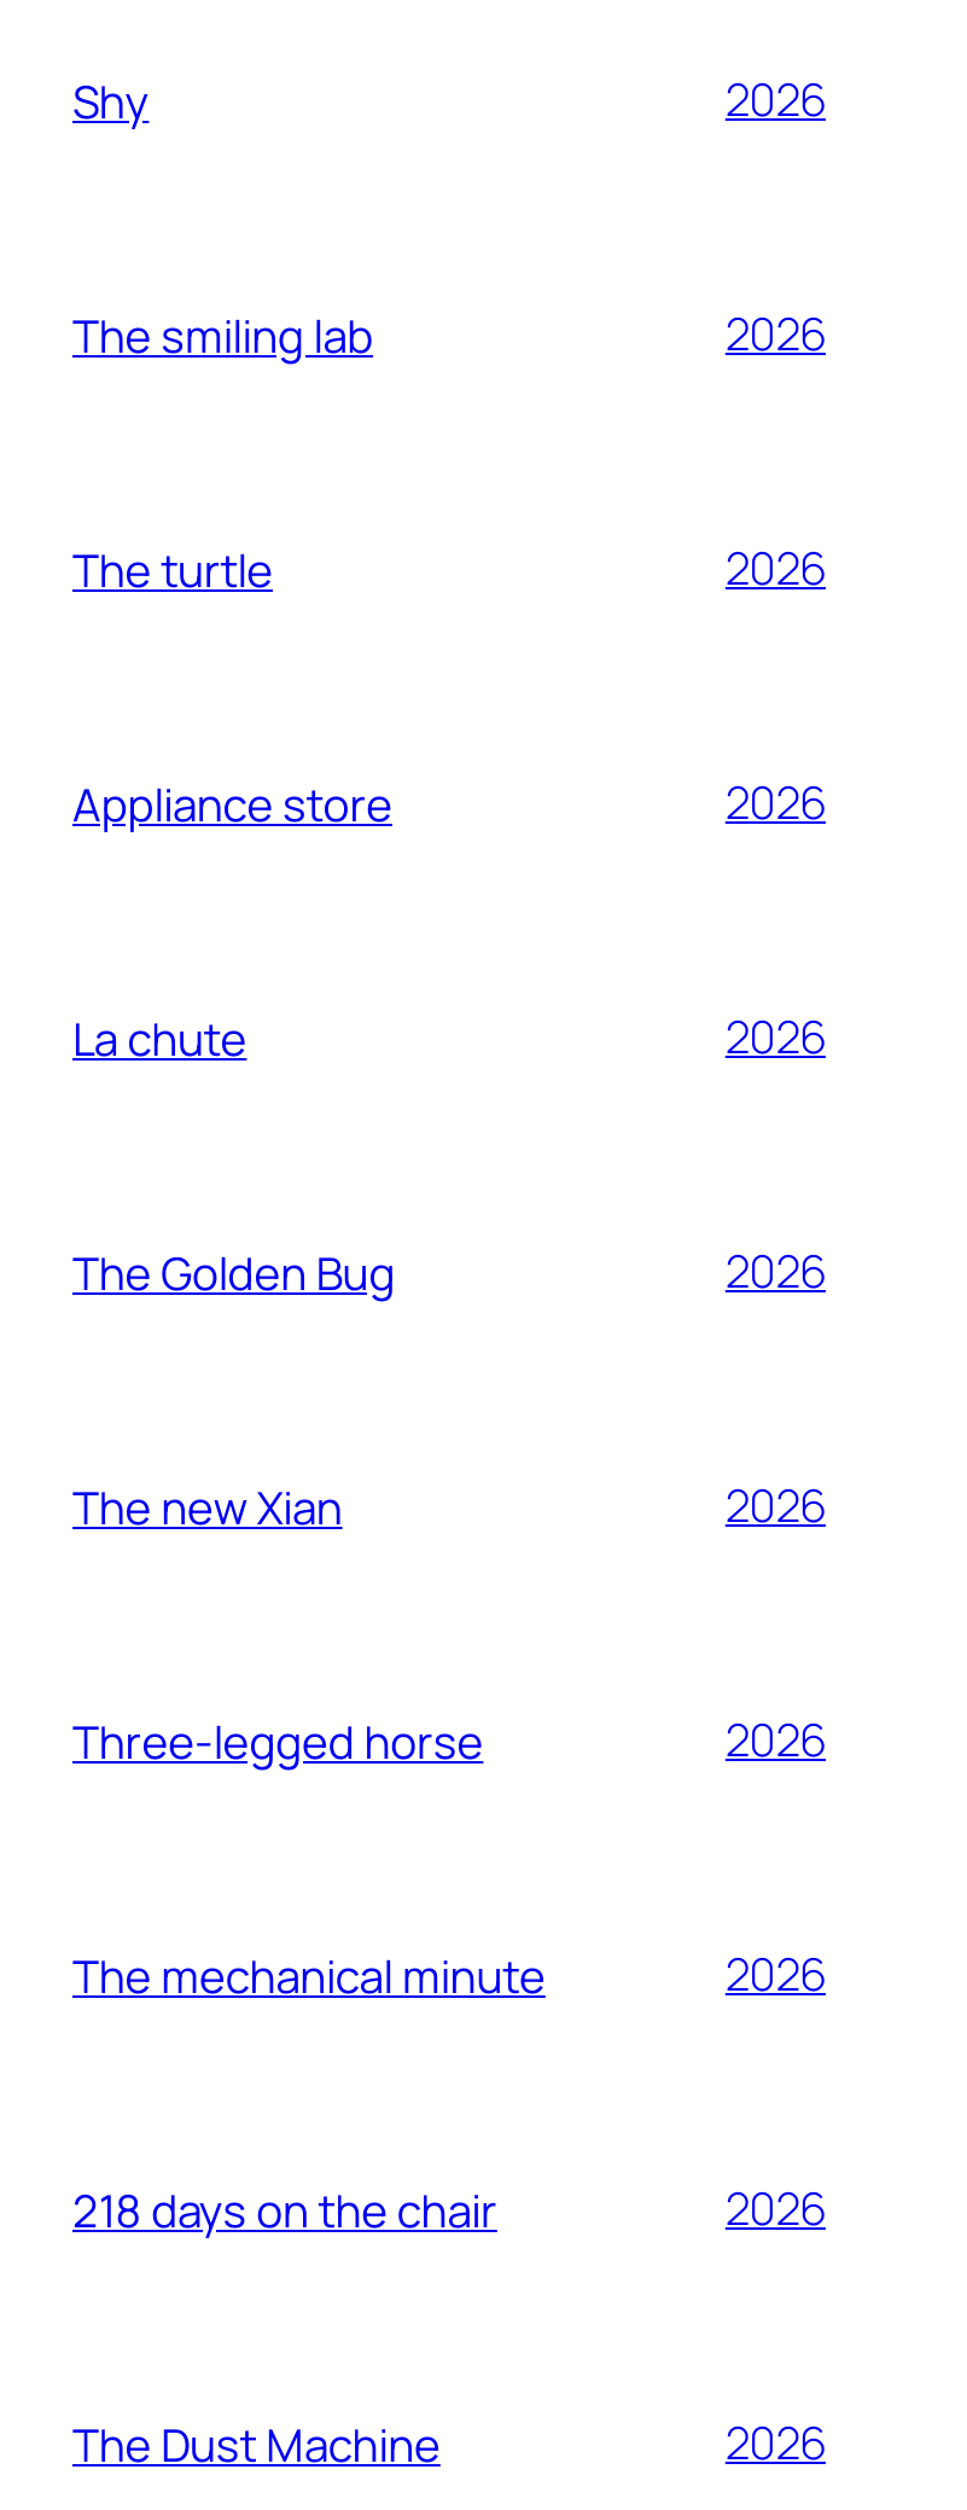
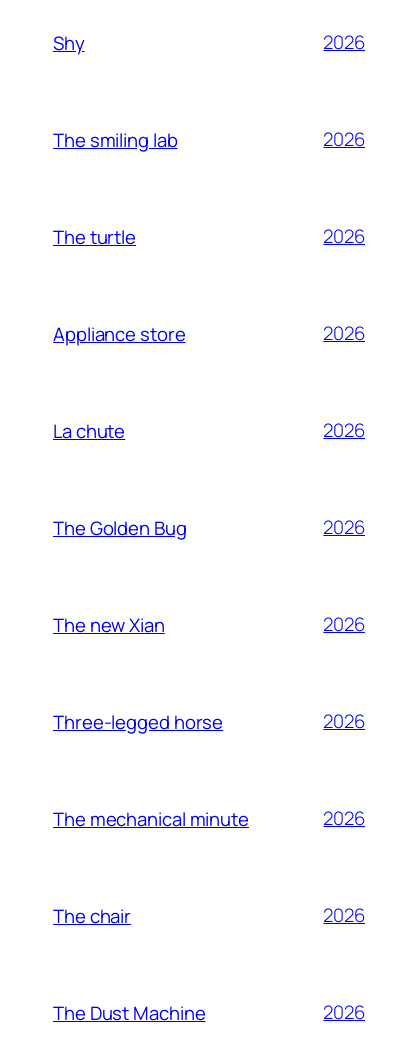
- 218 days on the chair
+ The chair
